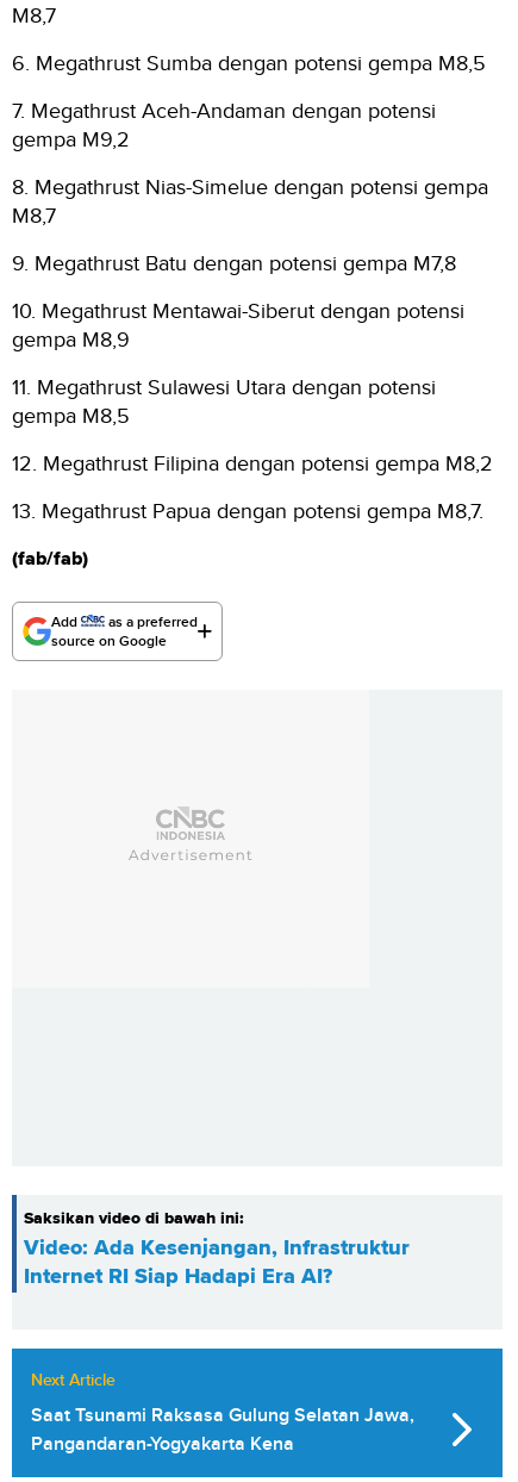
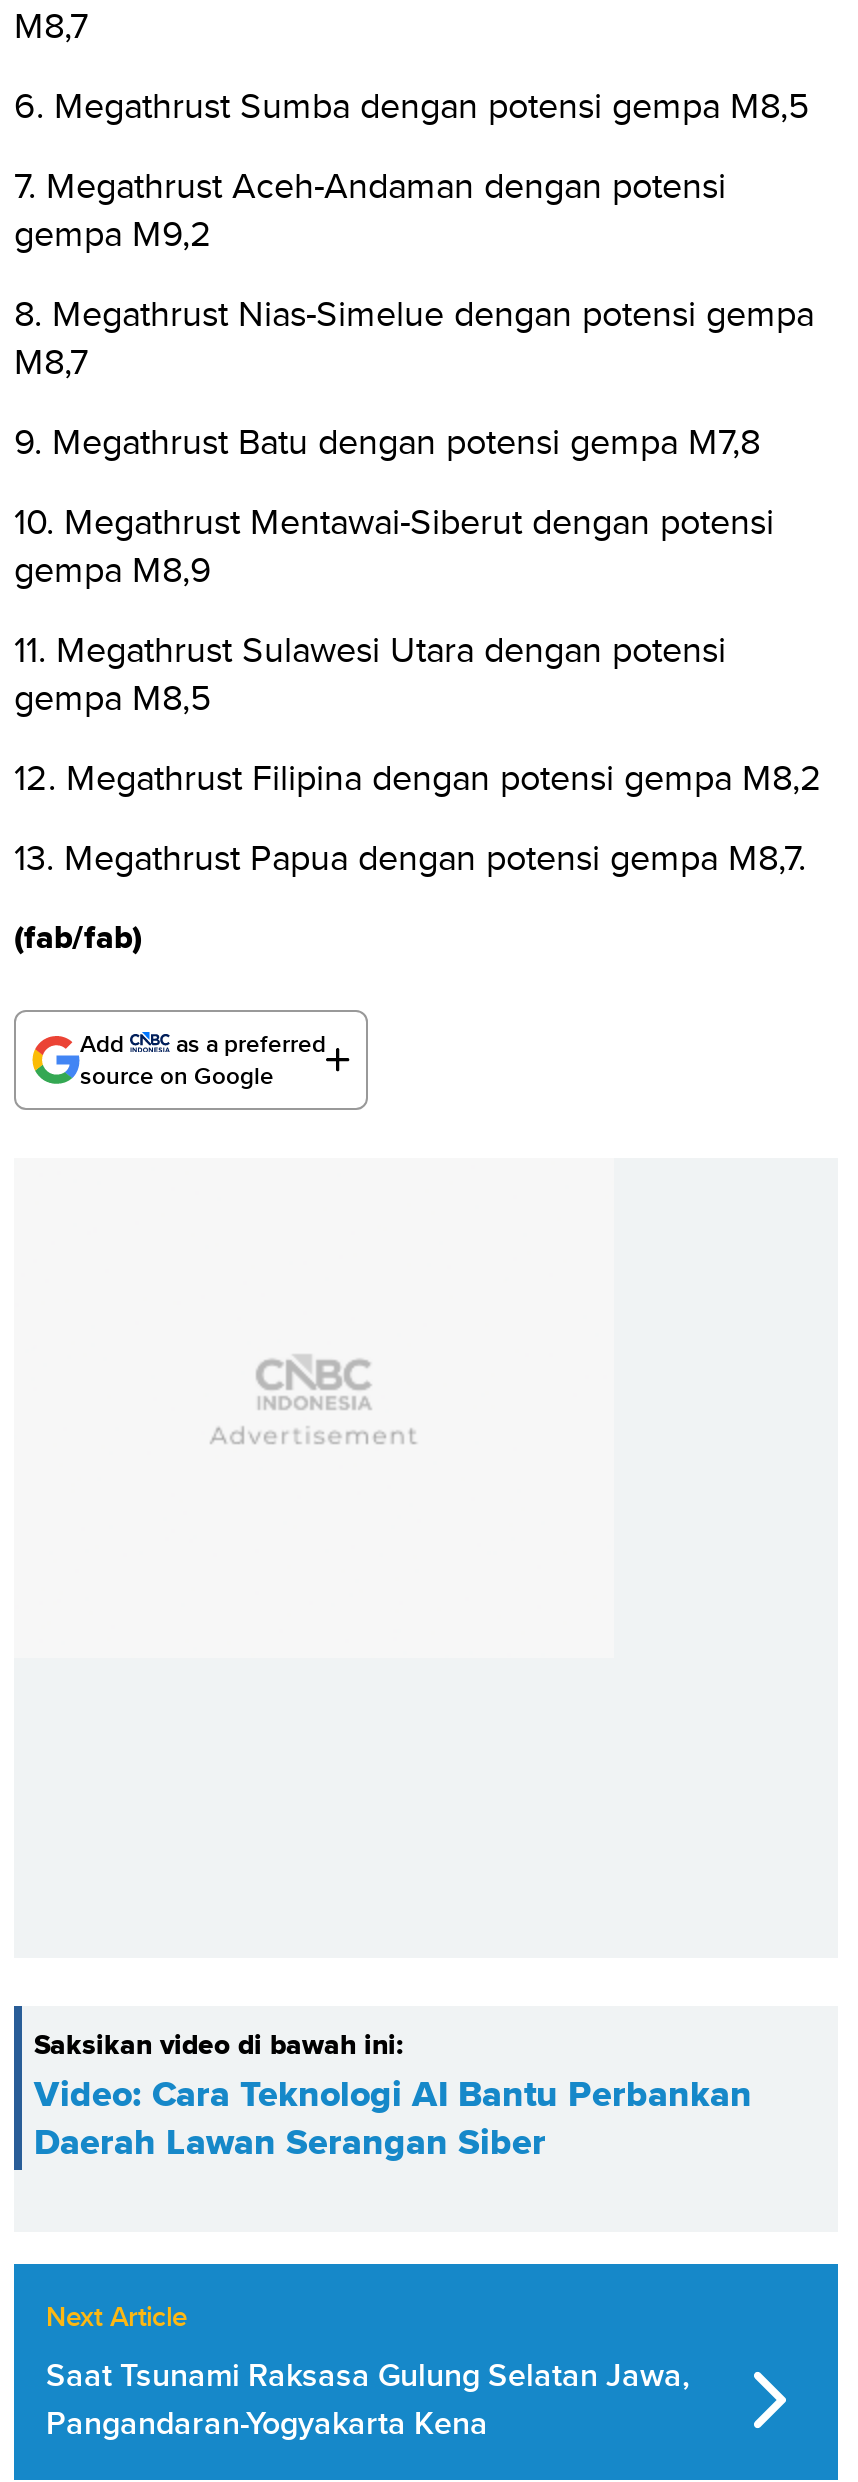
- Video: Ada Kesenjangan, Infrastruktur
- Internet RI Siap Hadapi Era AI?
+ Video: Cara Teknologi AI Bantu Perbankan
+ Daerah Lawan Serangan Siber
